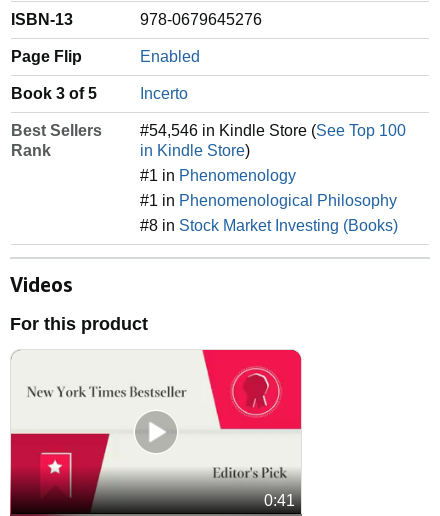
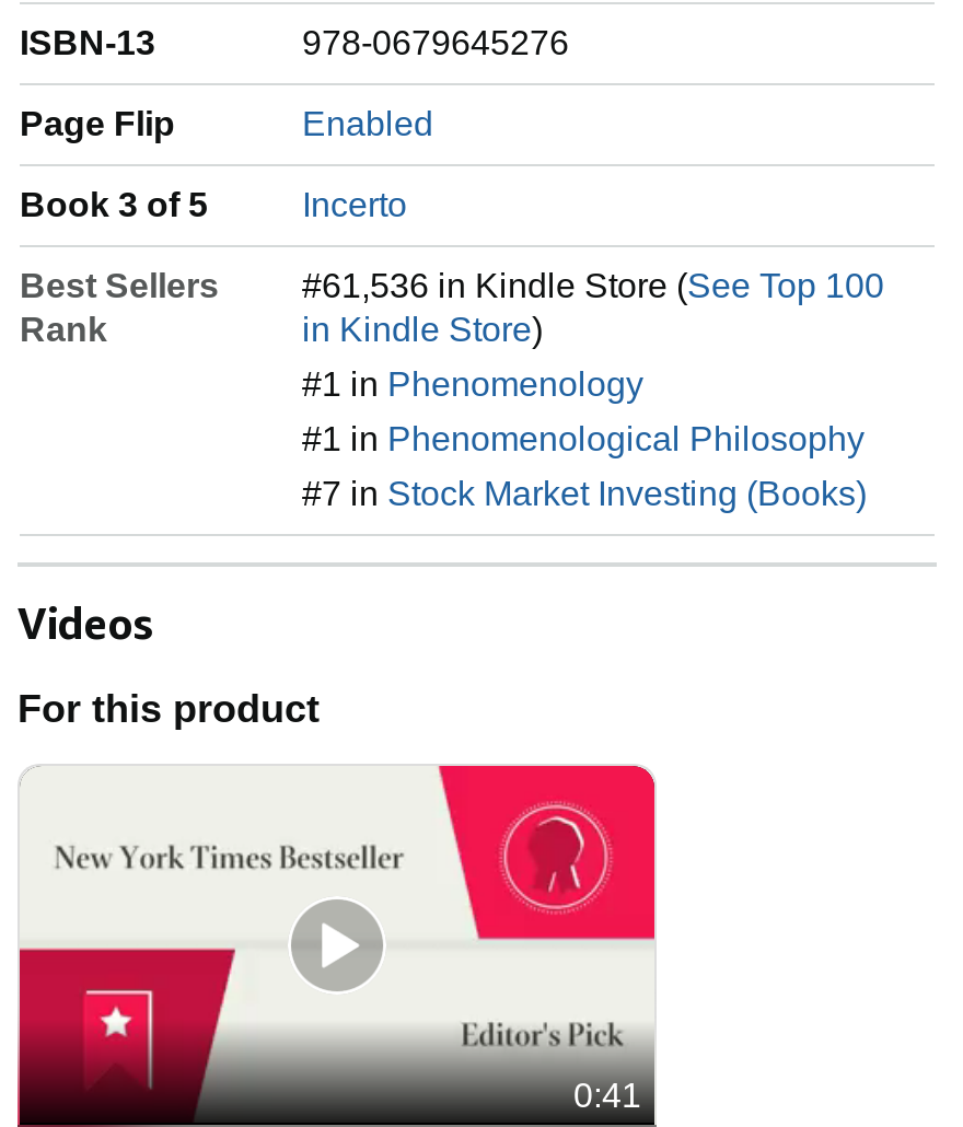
- #54,546 in Kindle Store (See Top 100
+ #61,536 in Kindle Store (See Top 100

- #8 in Stock Market Investing (Books)
+ #7 in Stock Market Investing (Books)
